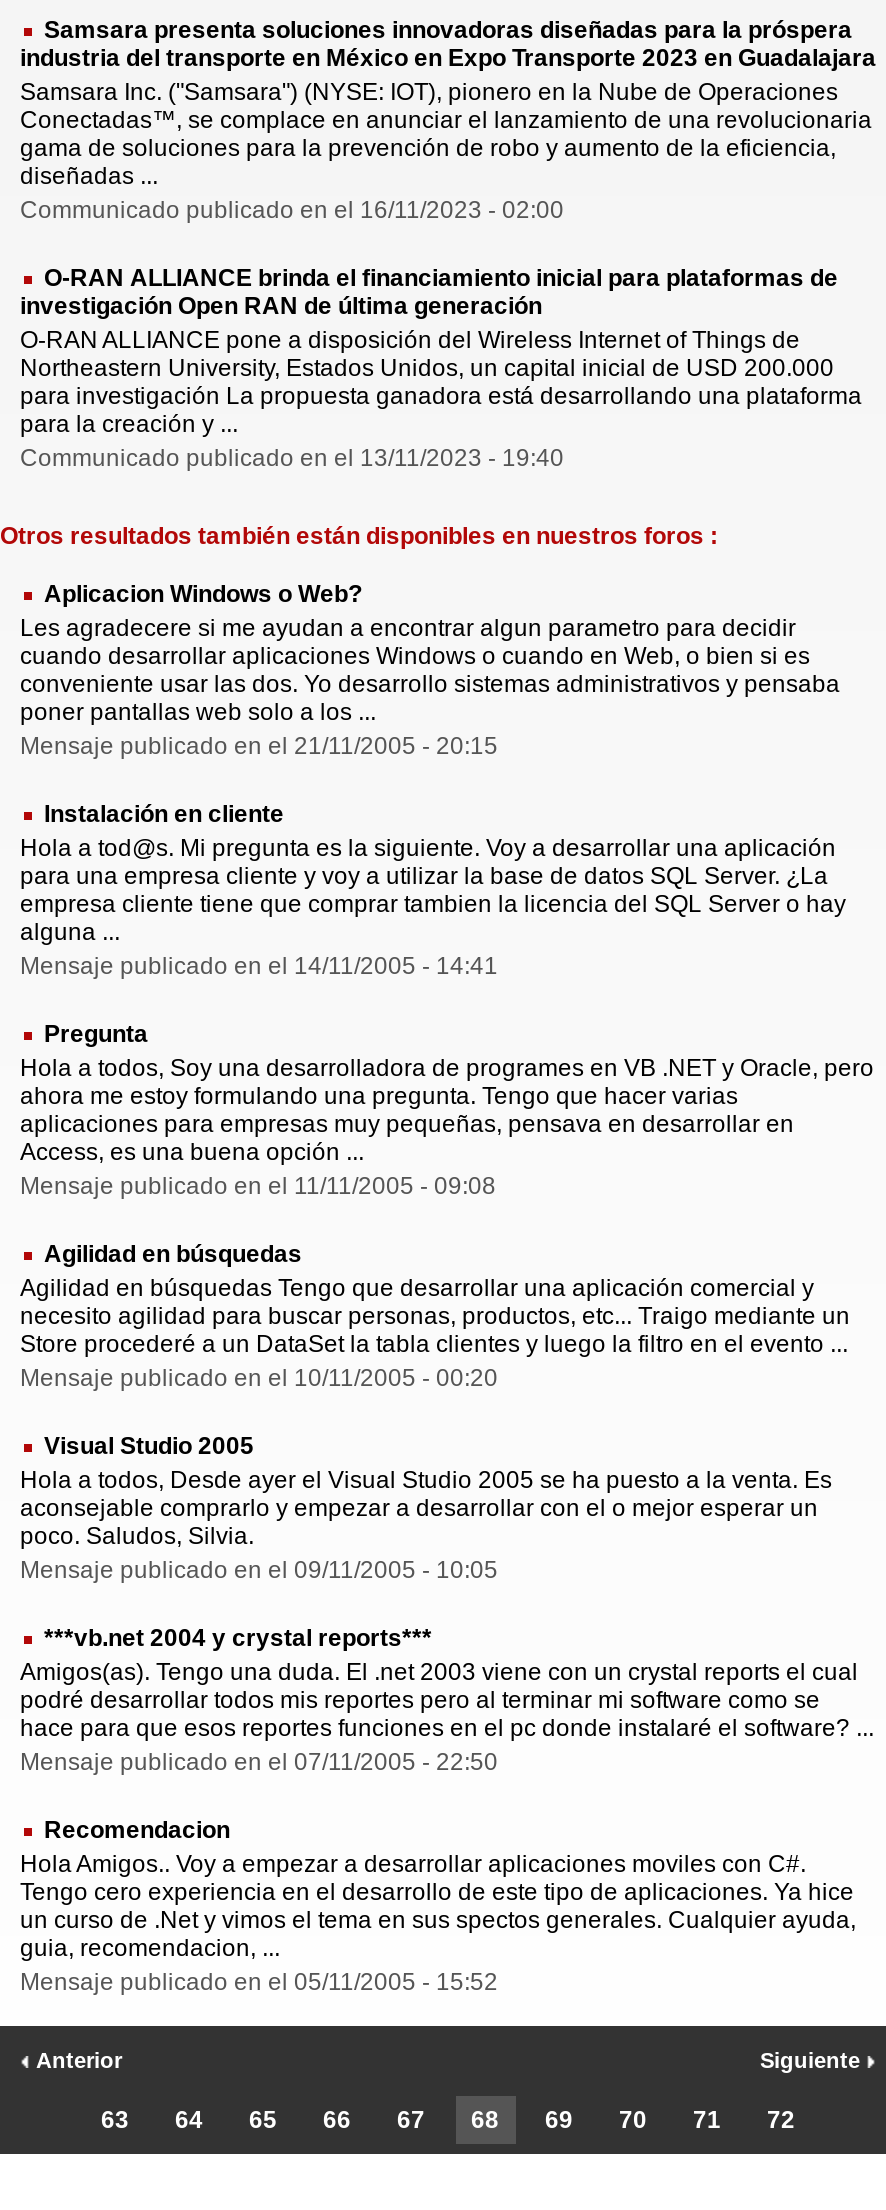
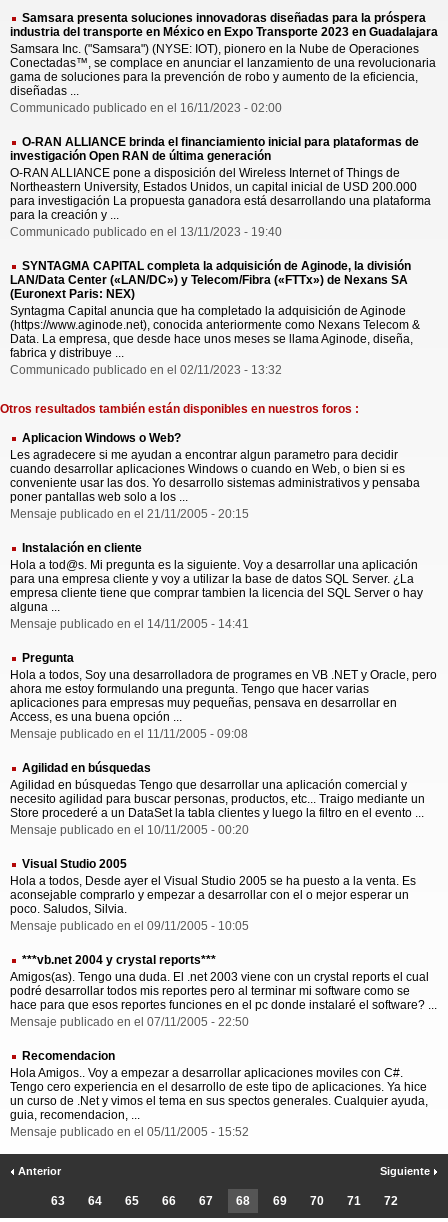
+ SYNTAGMA CAPITAL completa la adquisición de Aginode, la división
+ LAN/Data Center («LAN/DC») y Telecom/Fibra («FTTx») de Nexans SA
+ (Euronext Paris: NEX)
+ Syntagma Capital anuncia que ha completado la adquisición de Aginode
+ (https://www.aginode.net), conocida anteriormente como Nexans Telecom &
+ Data. La empresa, que desde hace unos meses se llama Aginode, diseña,
+ fabrica y distribuye ...
+ Communicado publicado en el 02/11/2023 - 13:32
